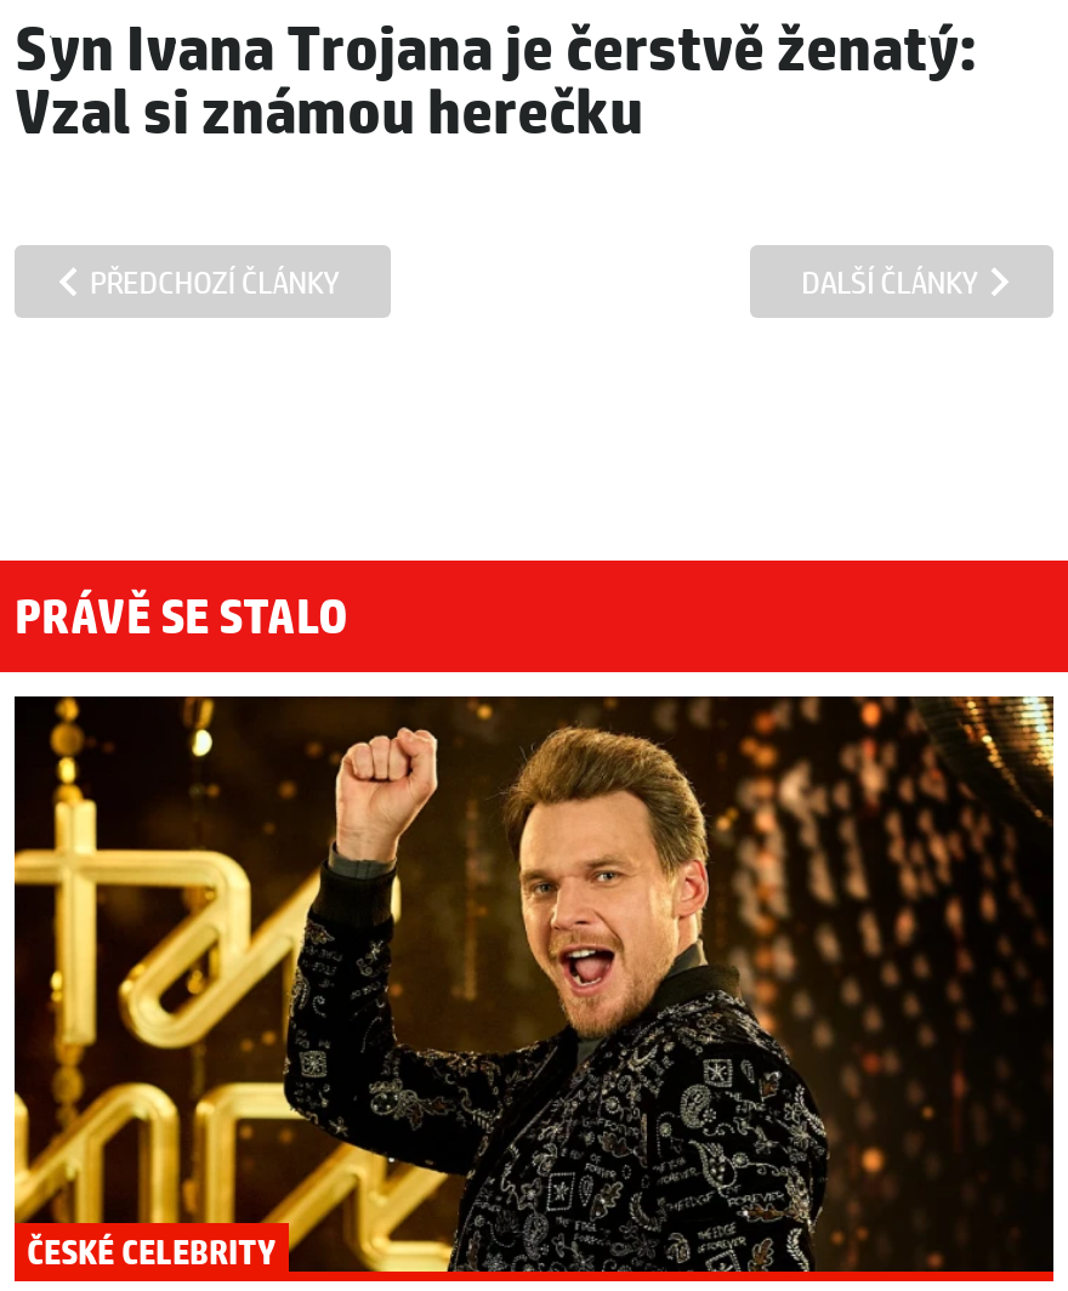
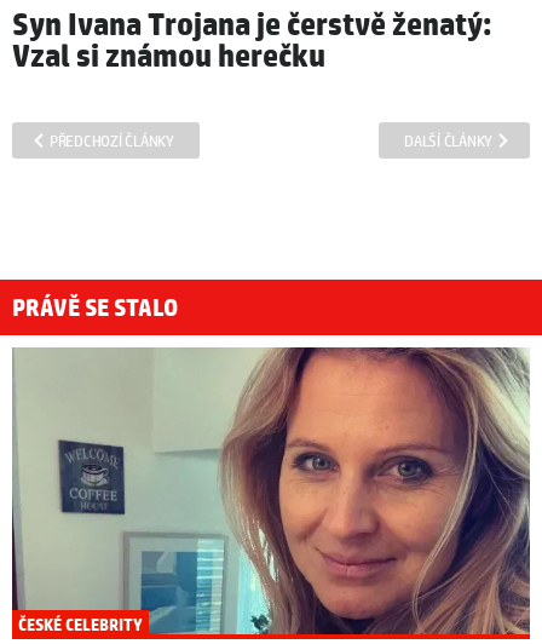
- [image]
+ [image]
